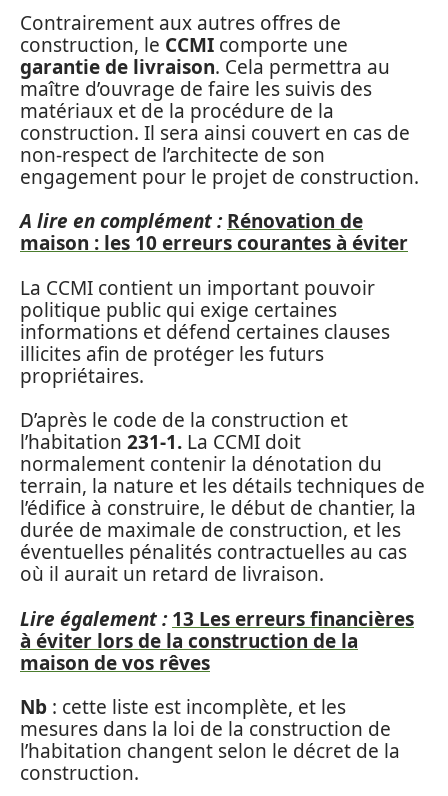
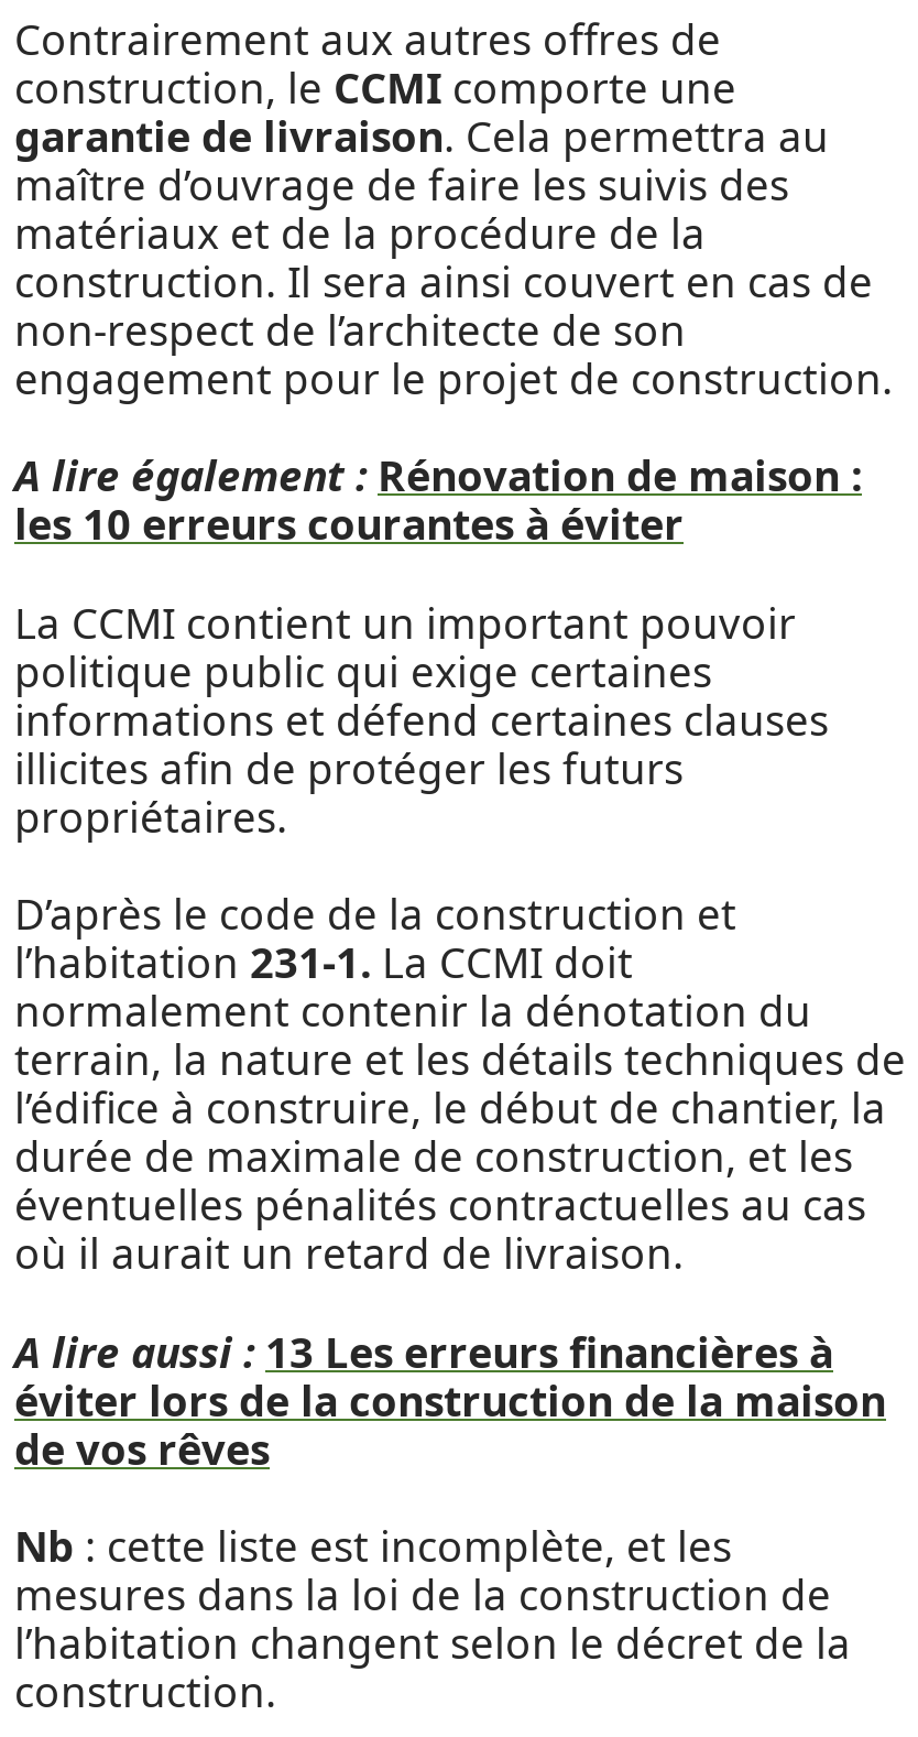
- A lire en complément : Rénovation de
- maison : les 10 erreurs courantes à éviter
+ A lire également : Rénovation de maison :
+ les 10 erreurs courantes à éviter

- Lire également : 13 Les erreurs financières
- à éviter lors de la construction de la
- maison de vos rêves
+ A lire aussi : 13 Les erreurs financières à
+ éviter lors de la construction de la maison
+ de vos rêves
